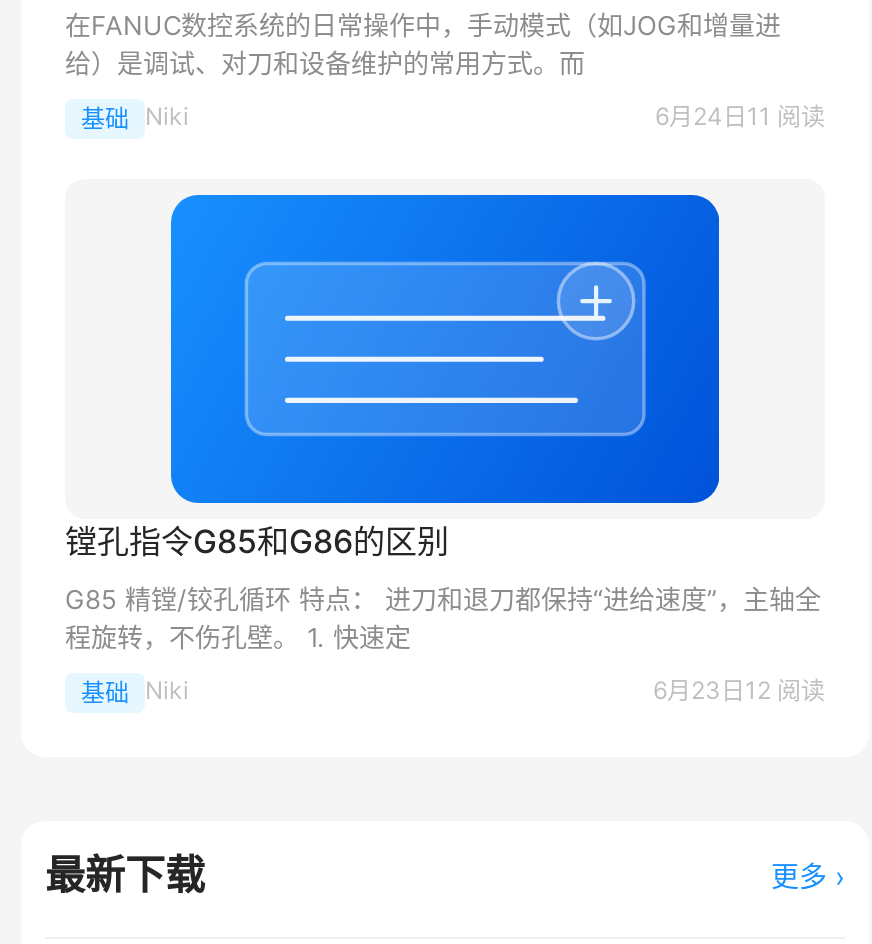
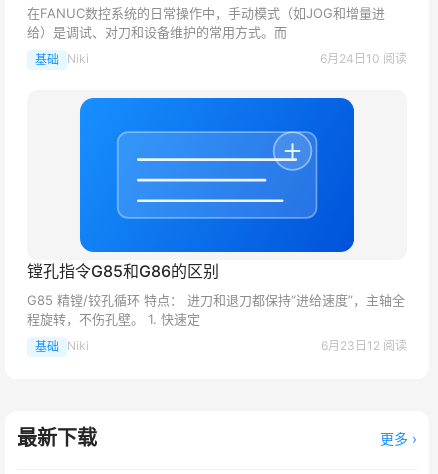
- 6月24日11 阅读
+ 6月24日10 阅读
